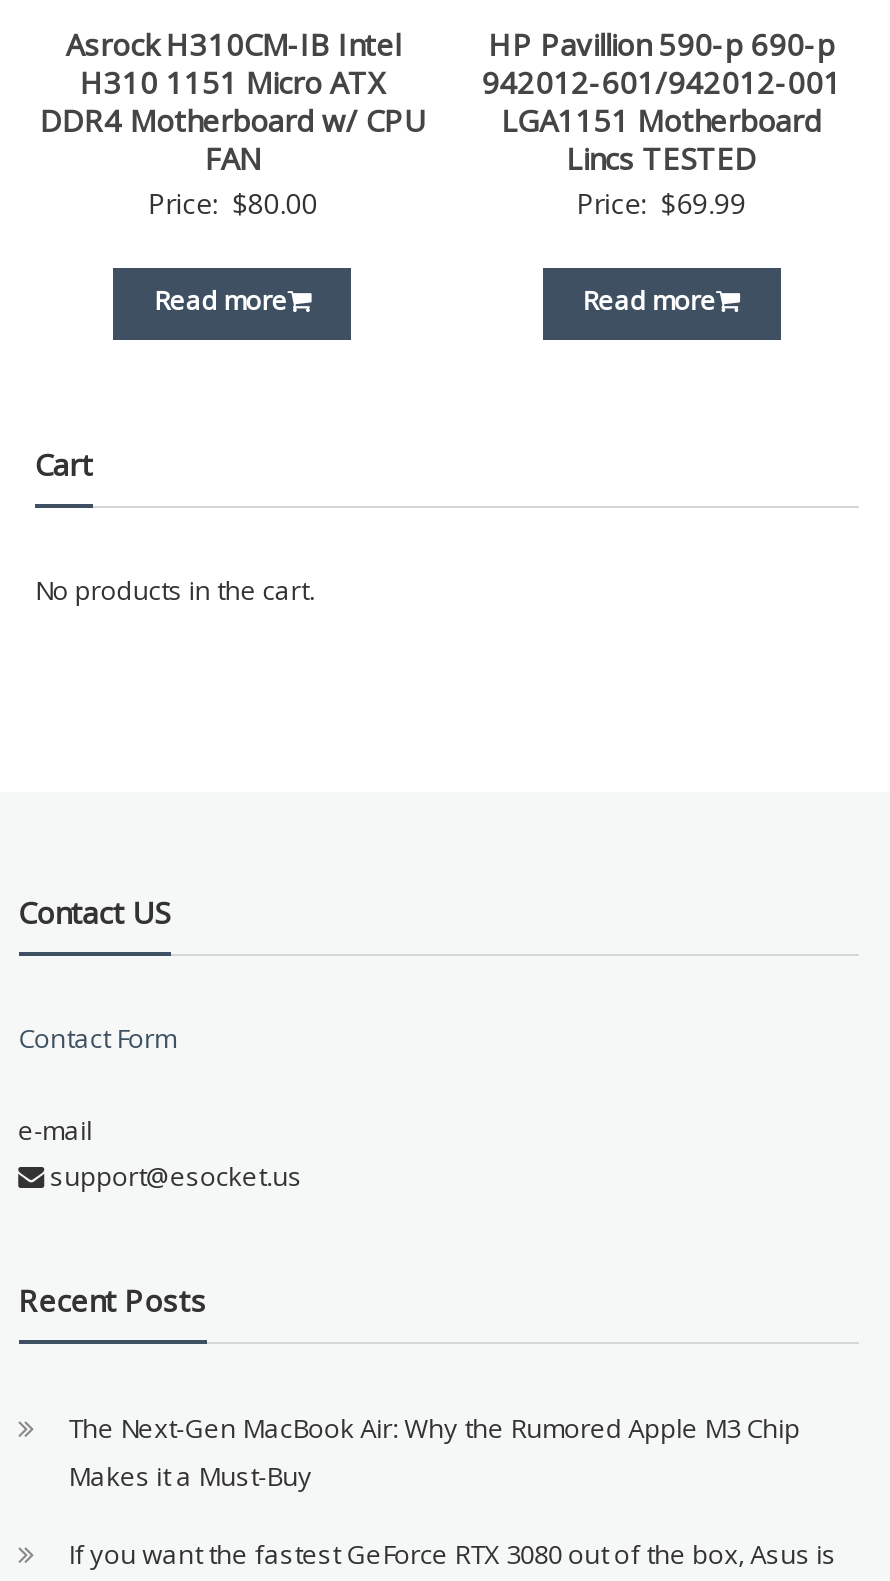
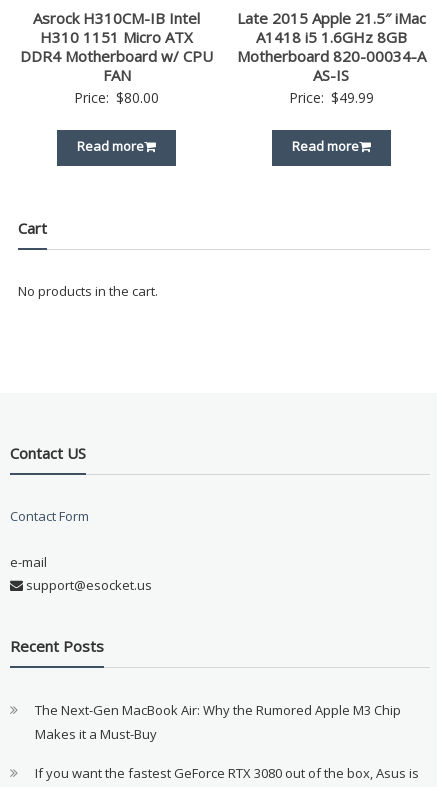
- HP Pavillion 590-p 690-p
- 942012-601/942012-001
- LGA1151 Motherboard
- Lincs TESTED
- Price: $69.99
+ Late 2015 Apple 21.5″ iMac
+ A1418 i5 1.6GHz 8GB
+ Motherboard 820-00034-A
+ AS-IS
+ Price: $49.99
